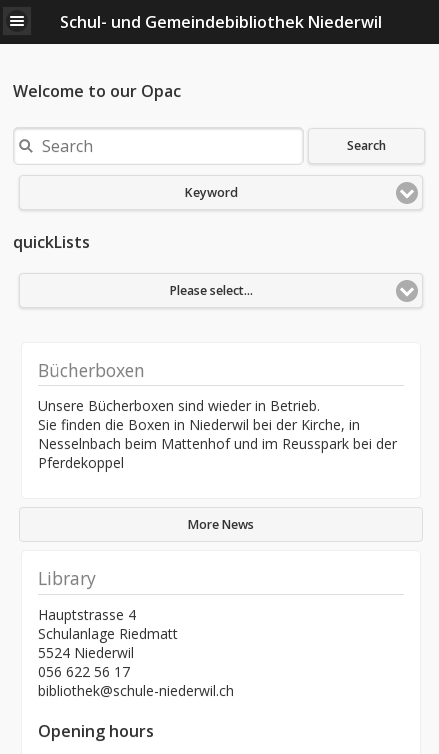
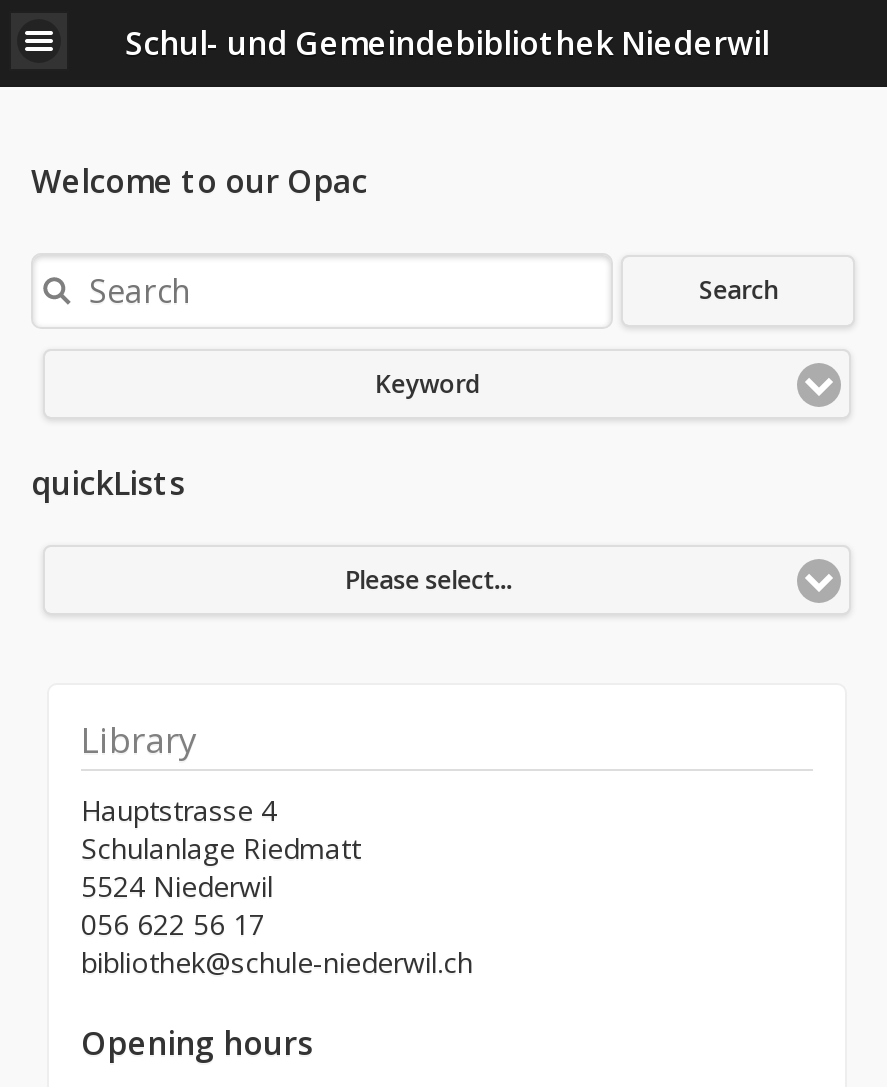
- Bücherboxen
- Unsere Bücherboxen sind wieder in Betrieb.
- Sie finden die Boxen in Niederwil bei der Kirche, in
- Nesselnbach beim Mattenhof und im Reusspark bei der
- Pferdekoppel
- More News
